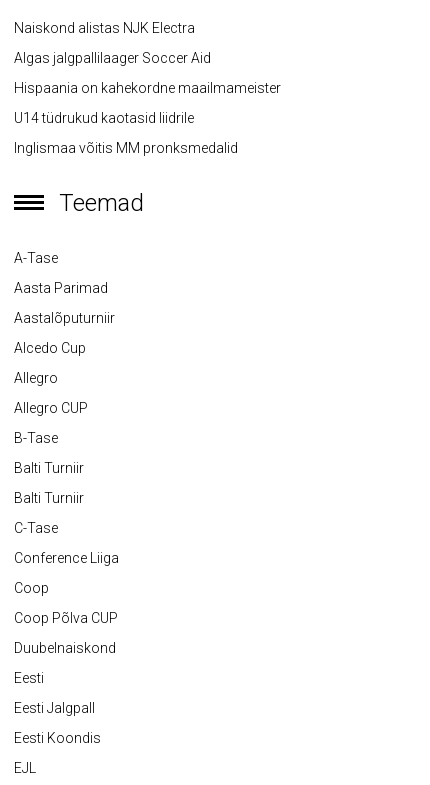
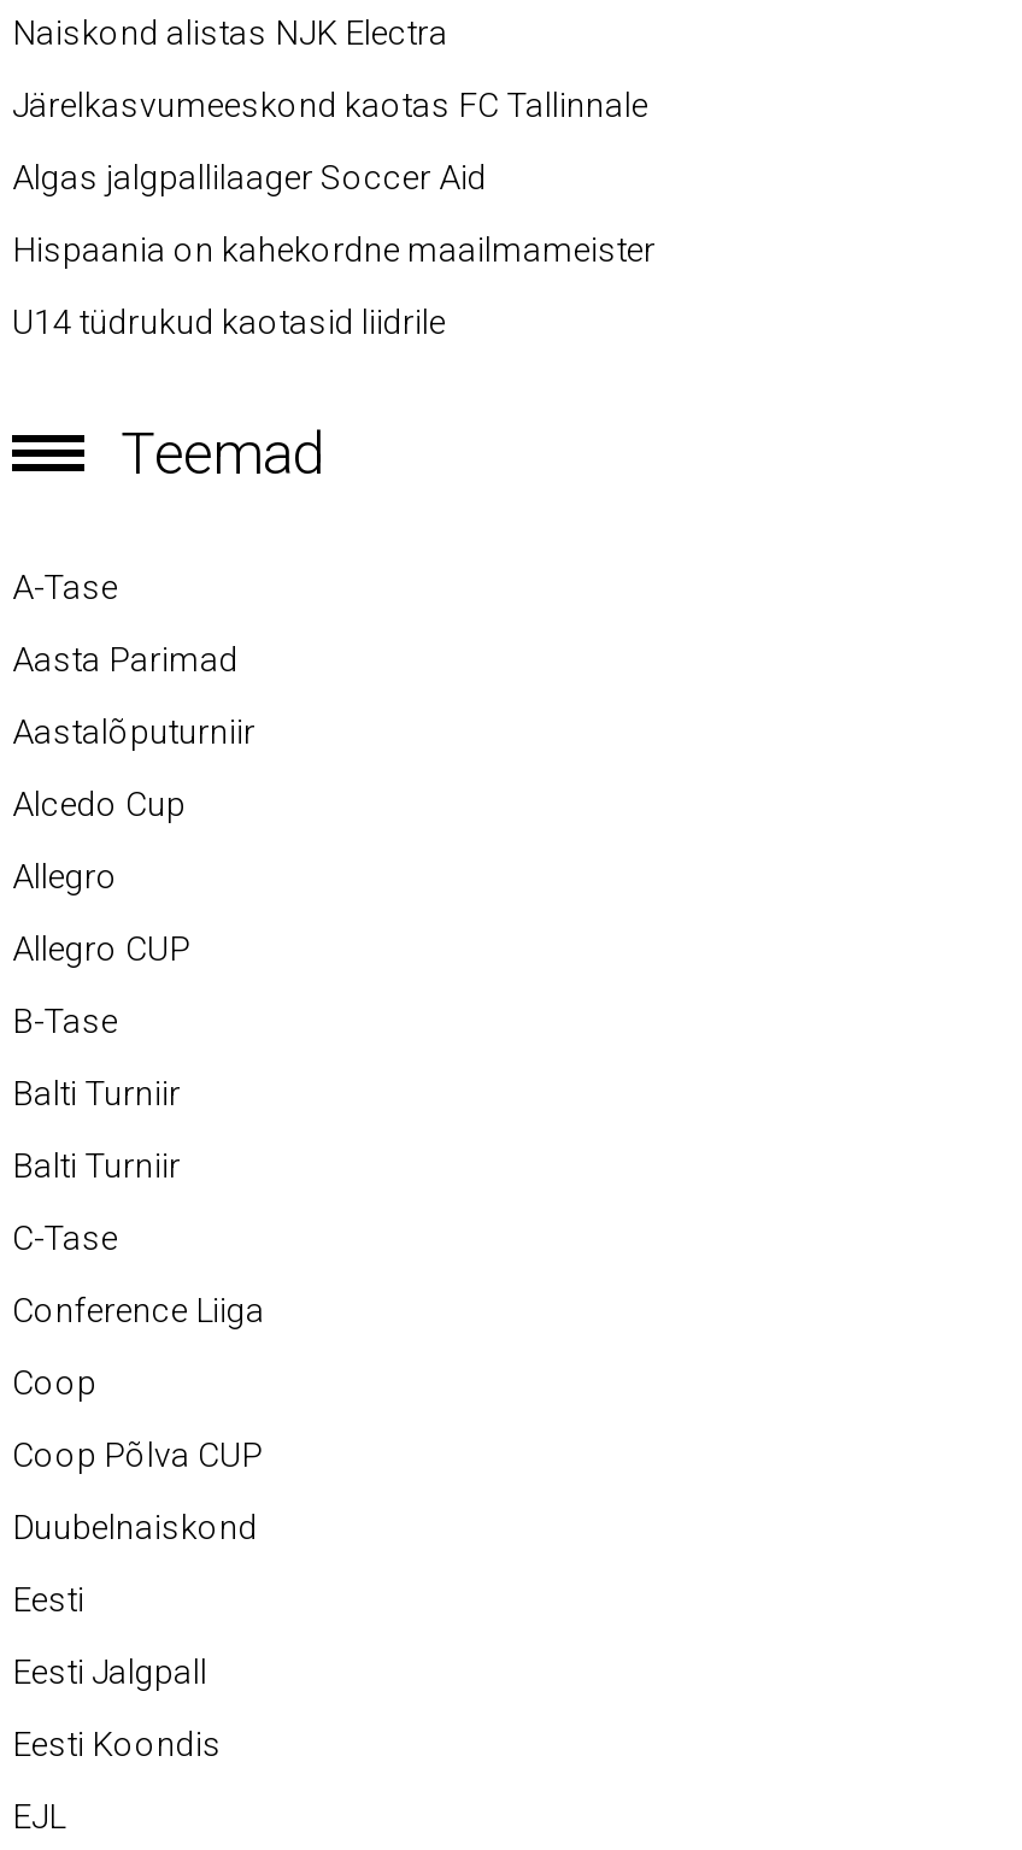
+ Järelkasvumeeskond kaotas FC Tallinnale

moved down: Algas jalgpallilaager Soccer Aid | Hispaania on kahekordne maailmameister | U14 tüdrukud kaotasid liidrile

- Inglismaa võitis MM pronksmedalid
